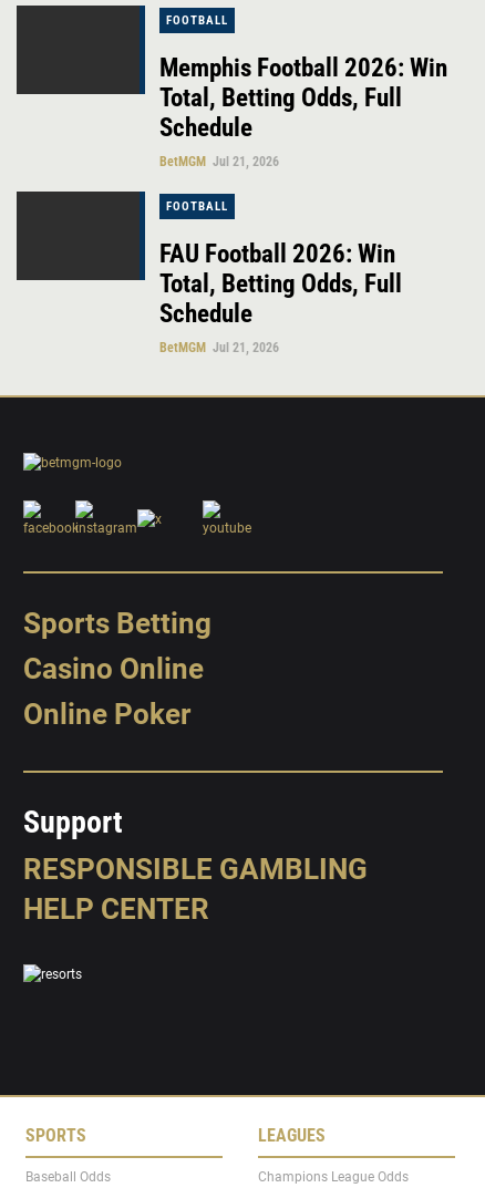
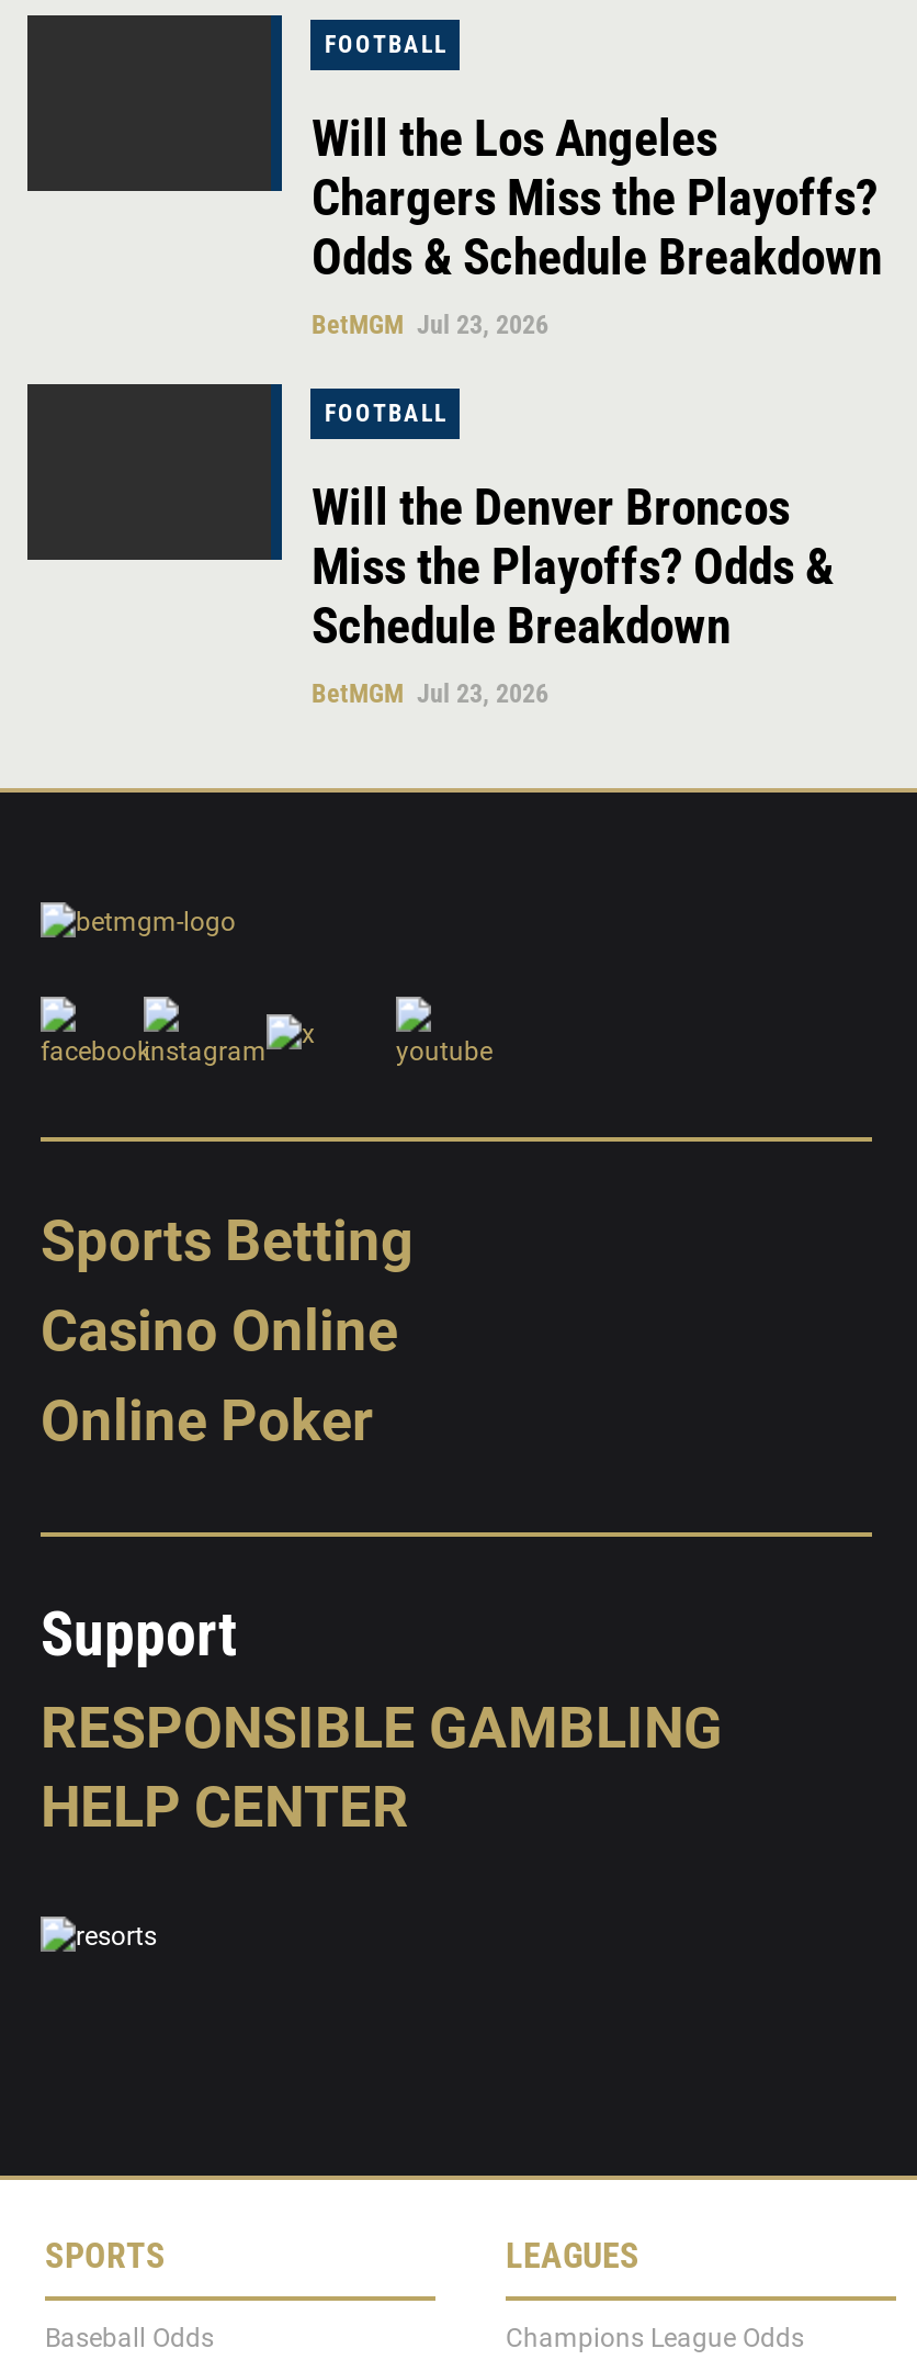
- Memphis Football 2026: Win
- Total, Betting Odds, Full
- Schedule
- BetMGM Jul 21, 2026
+ Will the Los Angeles
+ Chargers Miss the Playoffs?
+ Odds & Schedule Breakdown
+ BetMGM Jul 23, 2026

- FAU Football 2026: Win
- Total, Betting Odds, Full
- Schedule
- BetMGM Jul 21, 2026
+ Will the Denver Broncos
+ Miss the Playoffs? Odds &
+ Schedule Breakdown
+ BetMGM Jul 23, 2026
